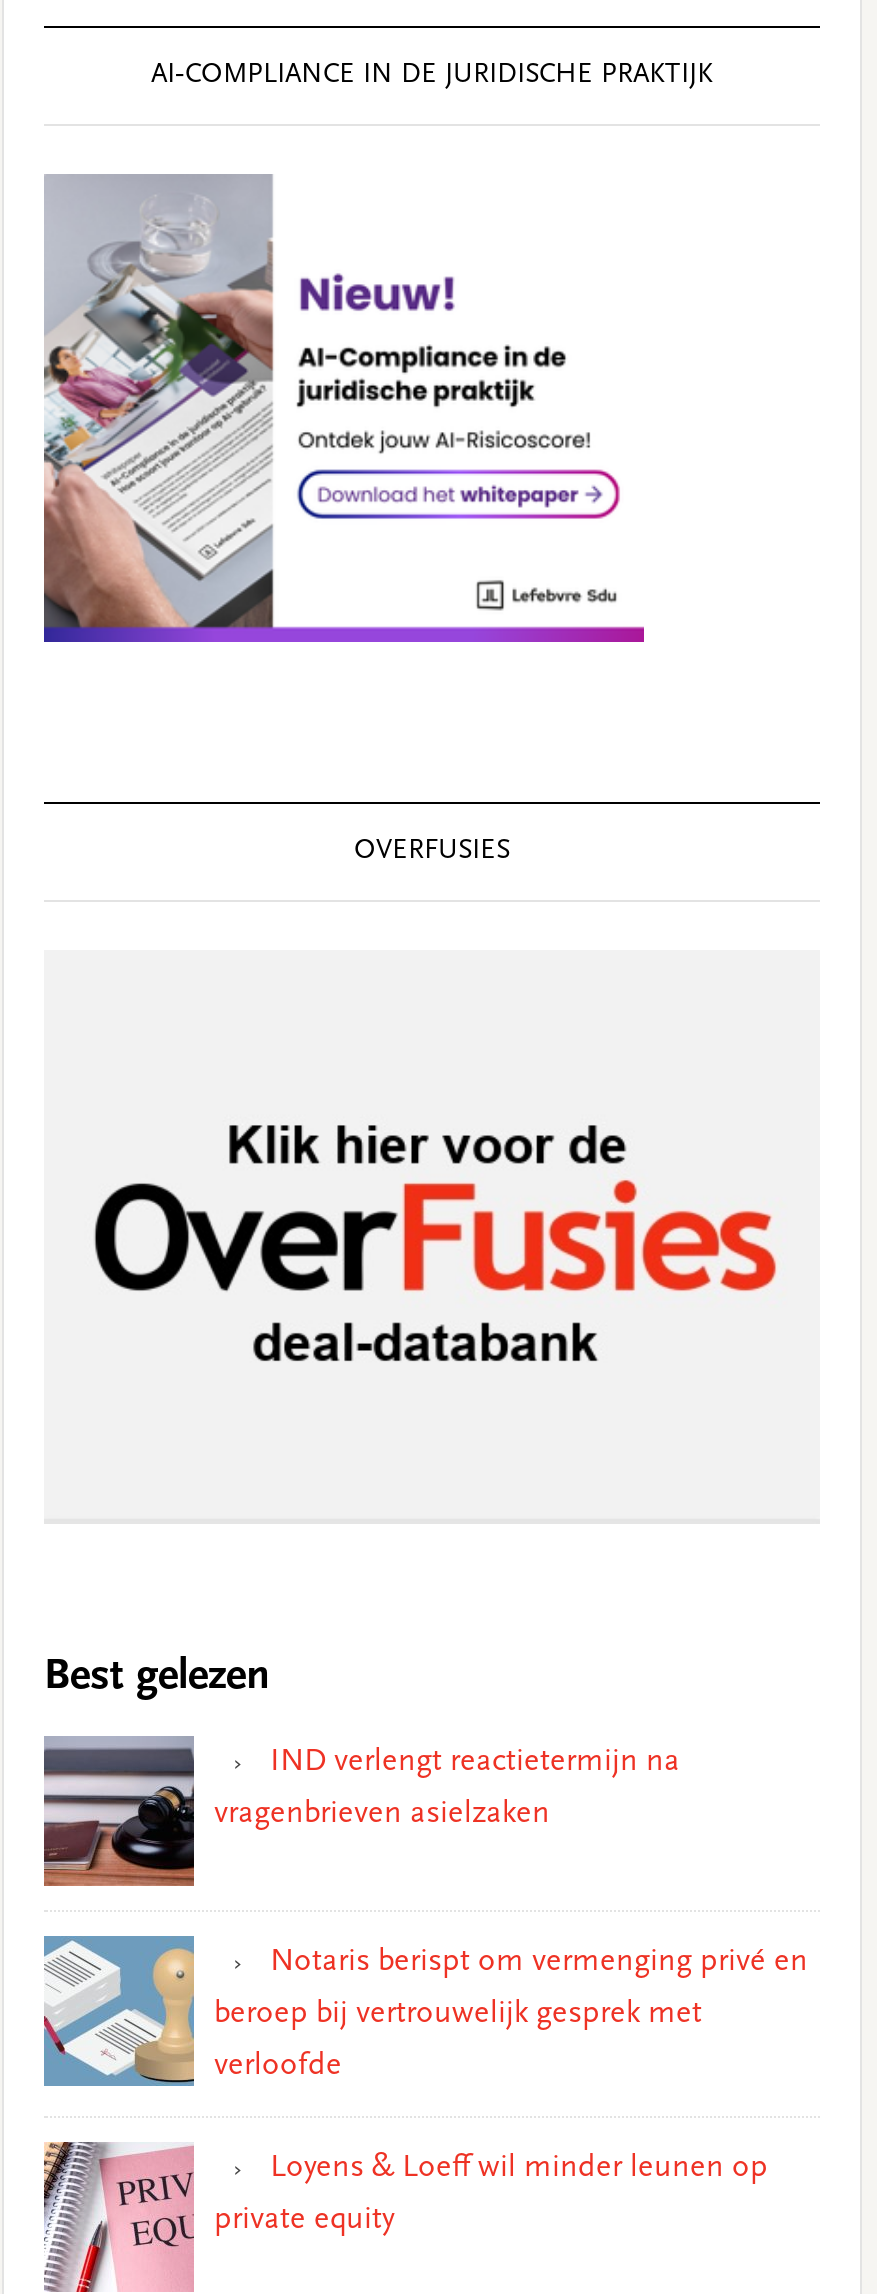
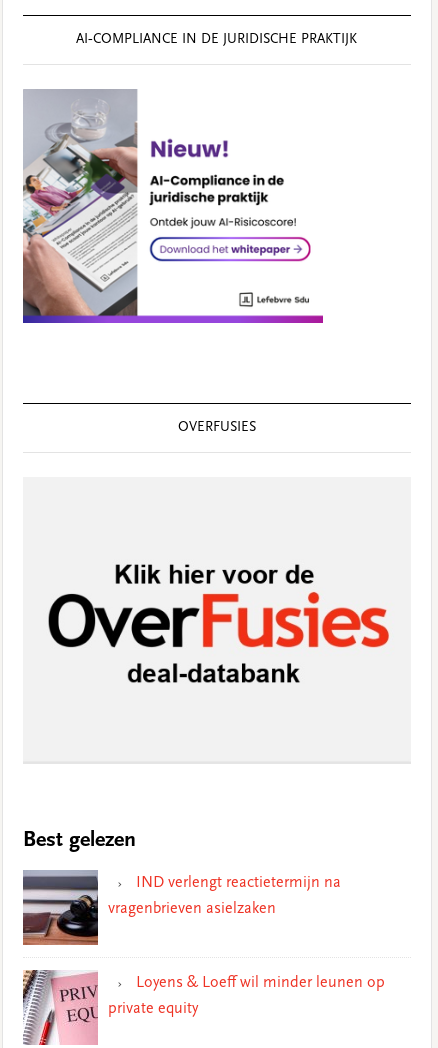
- [image]
- Notaris berispt om vermenging privé en
- beroep bij vertrouwelijk gesprek met
- verloofde
